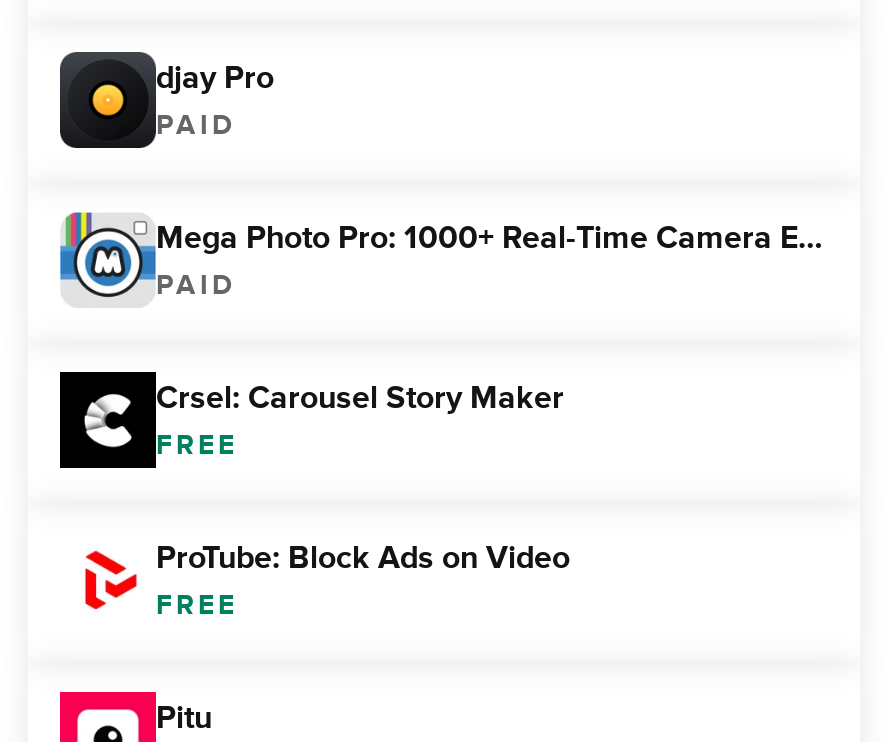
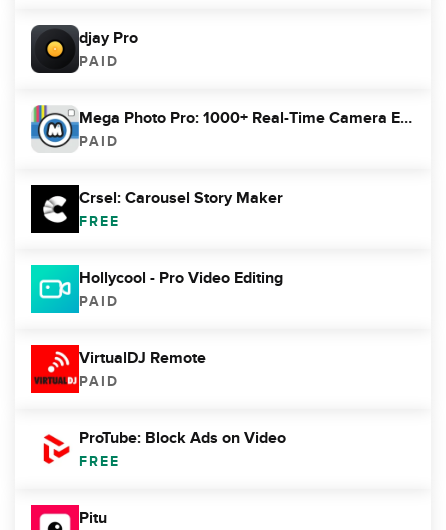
+ [image]
+ Hollycool - Pro Video Editing
+ PAID
+ VirtualDJ Remote
+ PAID

+ [image]
